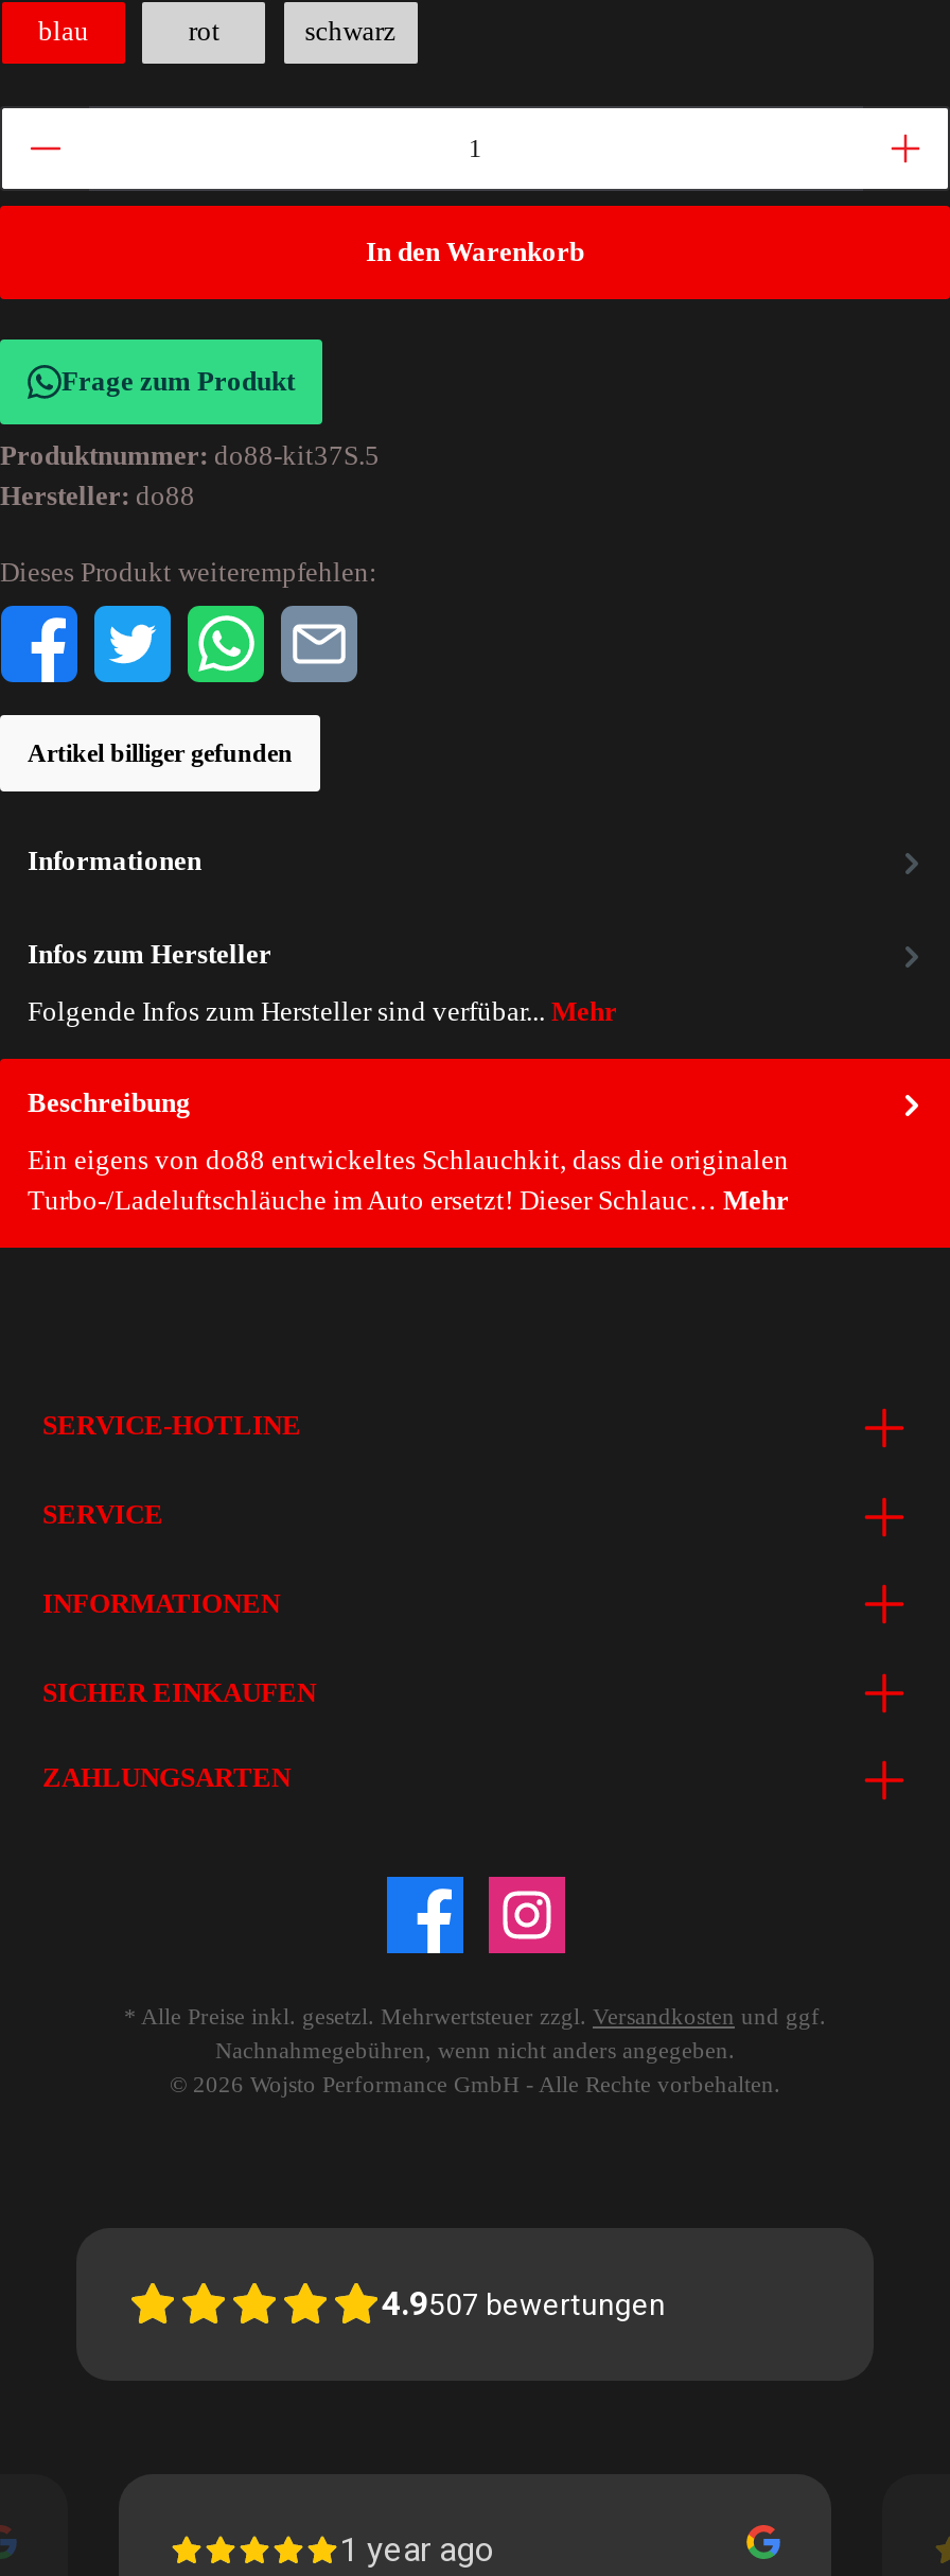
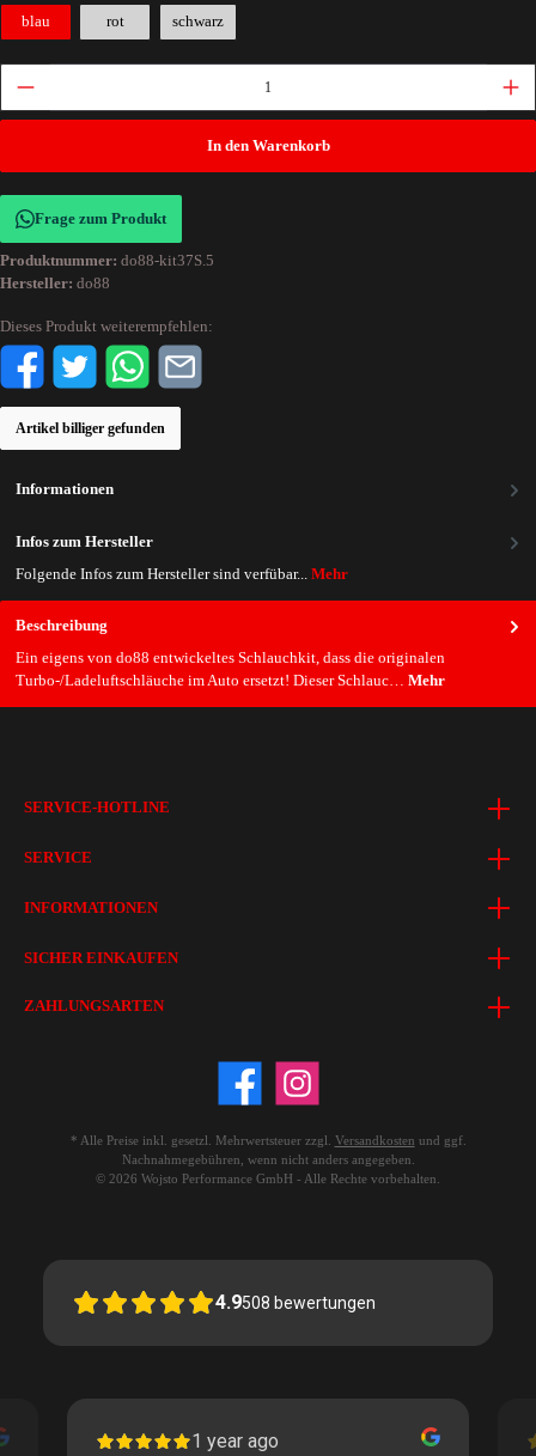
- 4.9507 bewertungen
+ 4.9508 bewertungen
